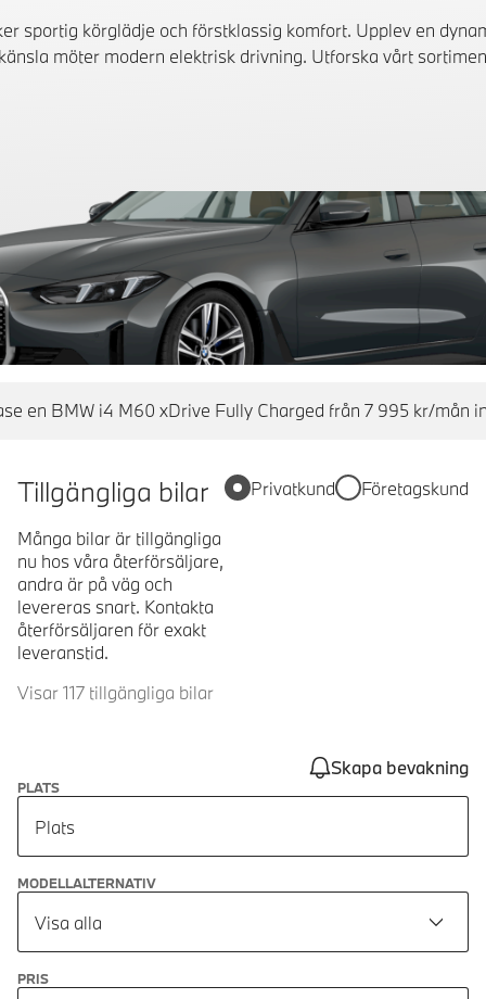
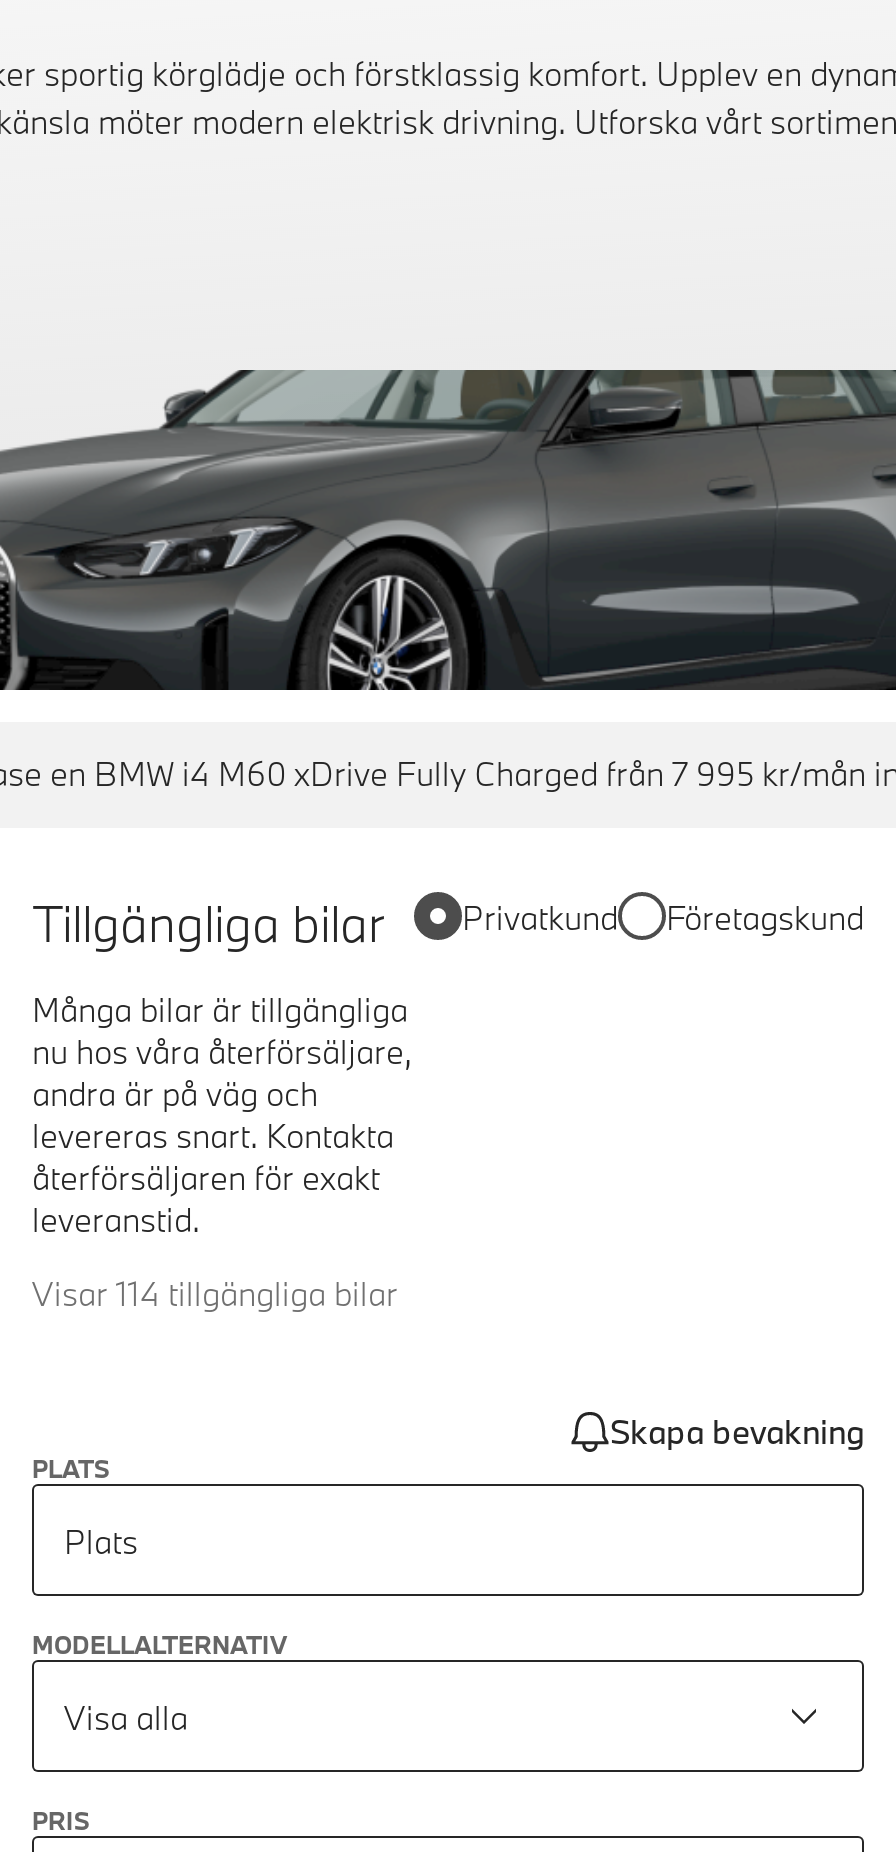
- Visar 117 tillgängliga bilar
+ Visar 114 tillgängliga bilar
